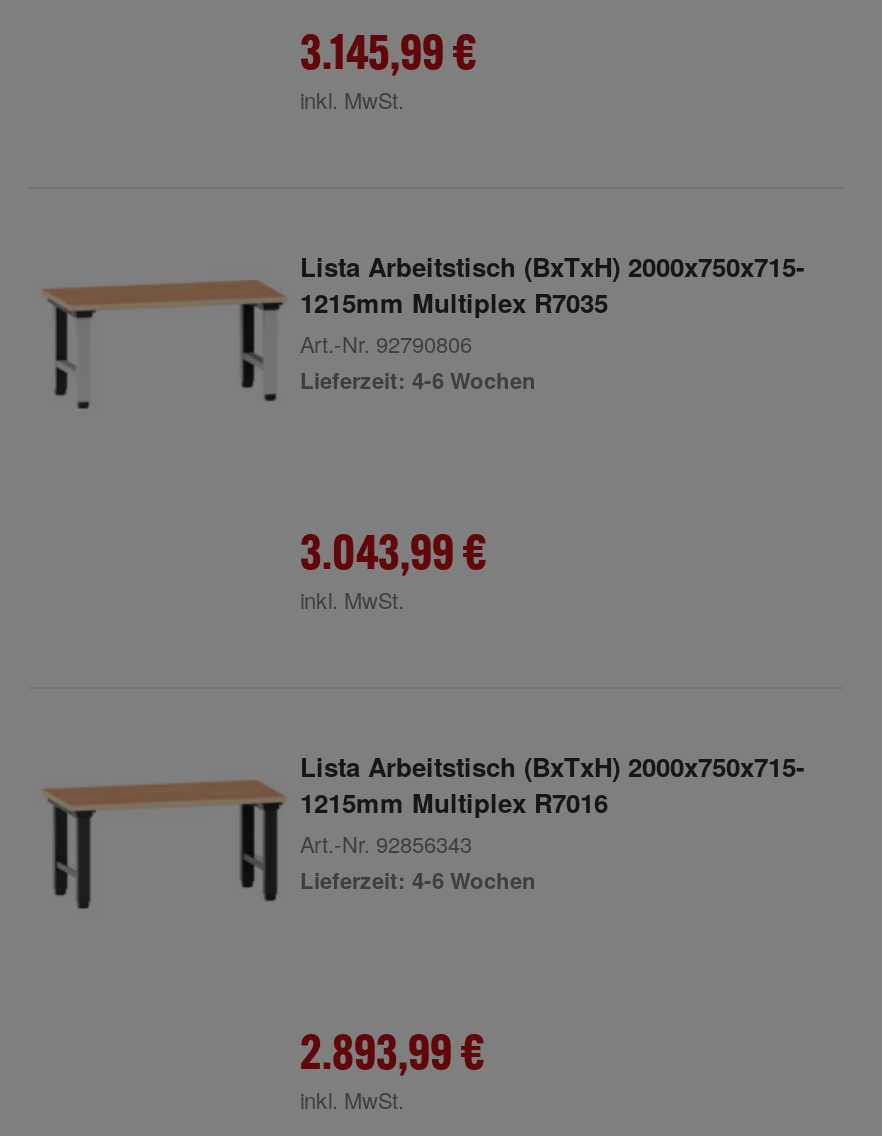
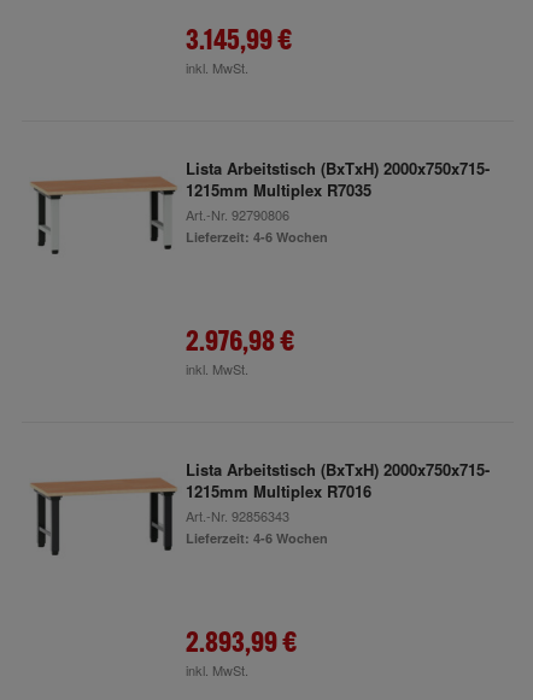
- 3.043,99 €
+ 2.976,98 €
